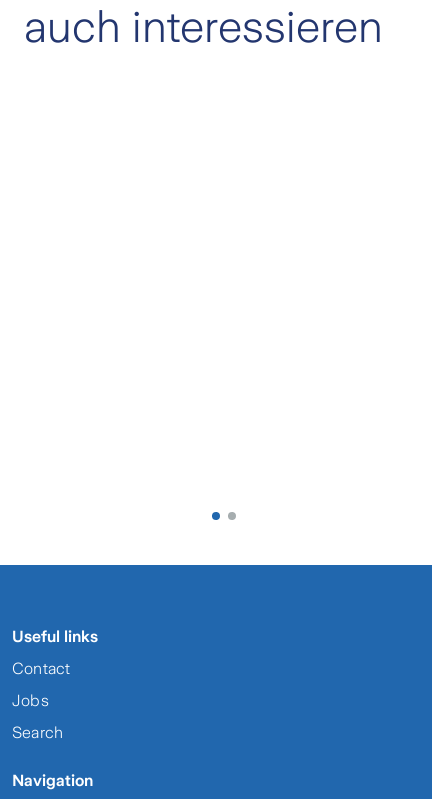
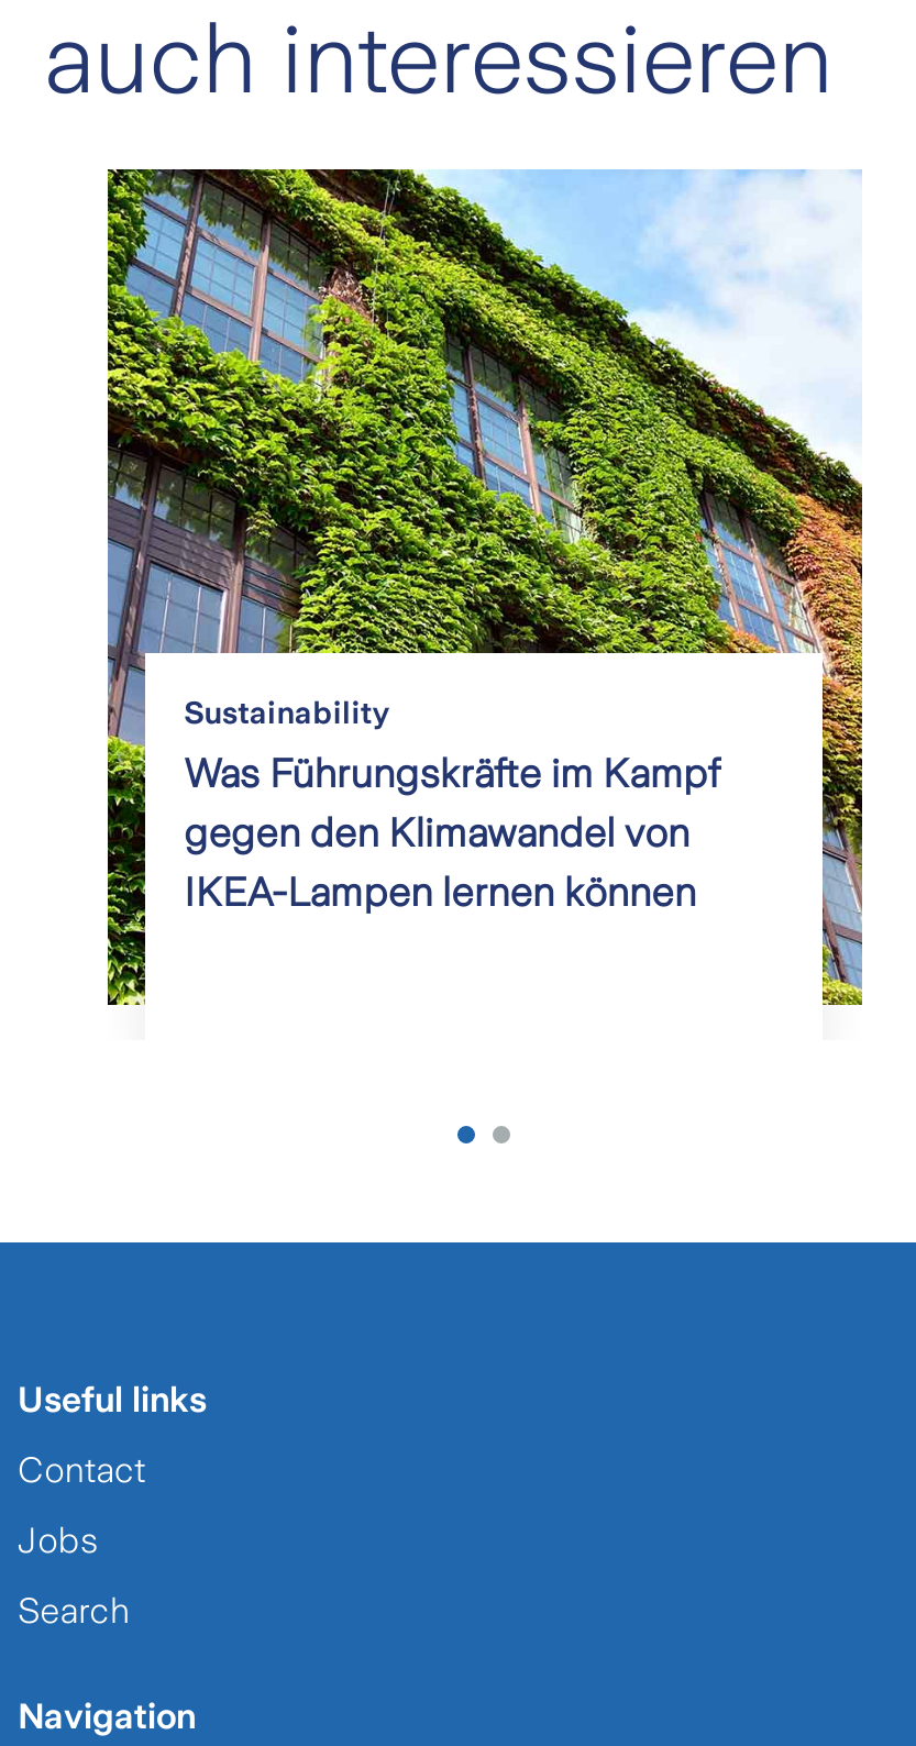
+ [image]
+ Sustainability
+ Was Führungskräfte im Kampf
+ gegen den Klimawandel von
+ IKEA-Lampen lernen können
